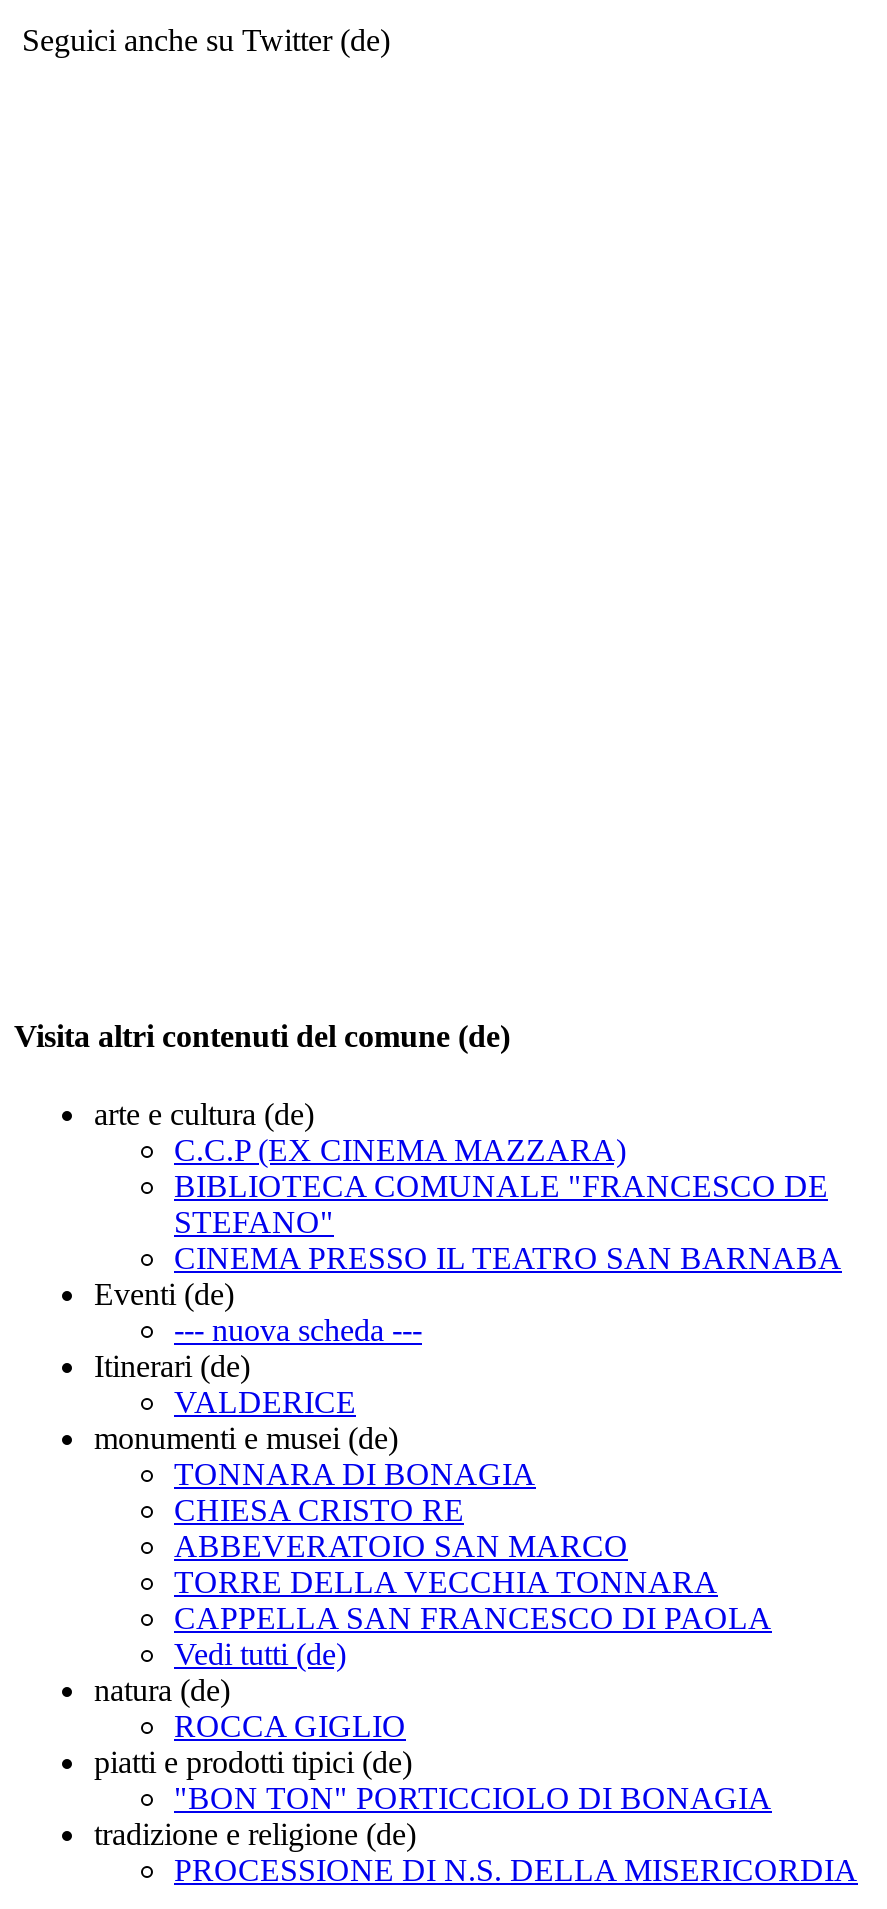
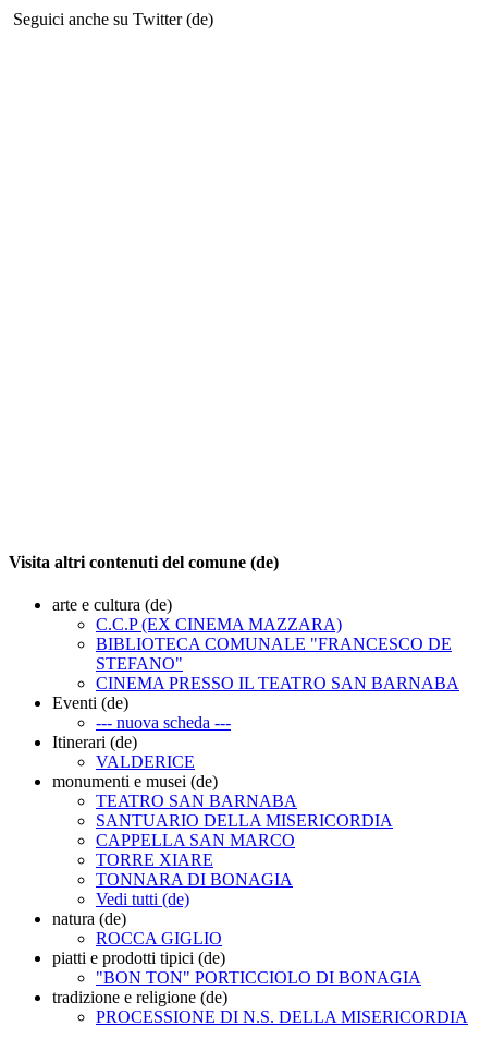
+ TEATRO SAN BARNABA
+ SANTUARIO DELLA MISERICORDIA
+ CAPPELLA SAN MARCO
+ TORRE XIARE

moved down: TONNARA DI BONAGIA

- CHIESA CRISTO RE
- ABBEVERATOIO SAN MARCO
- TORRE DELLA VECCHIA TONNARA
- CAPPELLA SAN FRANCESCO DI PAOLA
